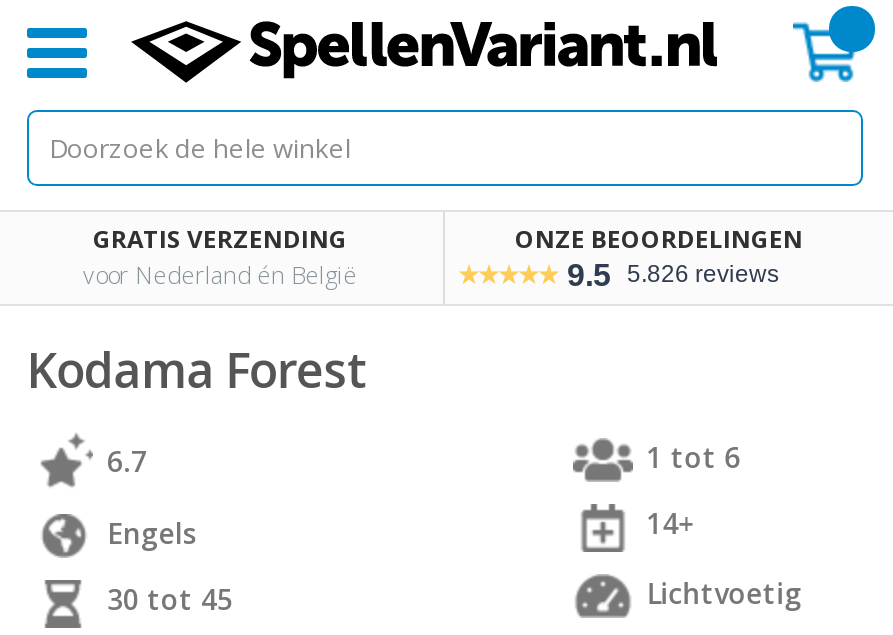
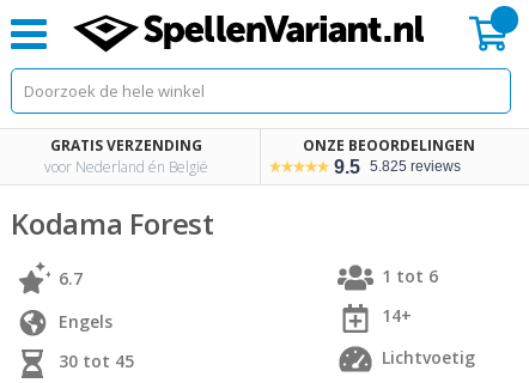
- 9.5 5.826 reviews
+ 9.5 5.825 reviews
